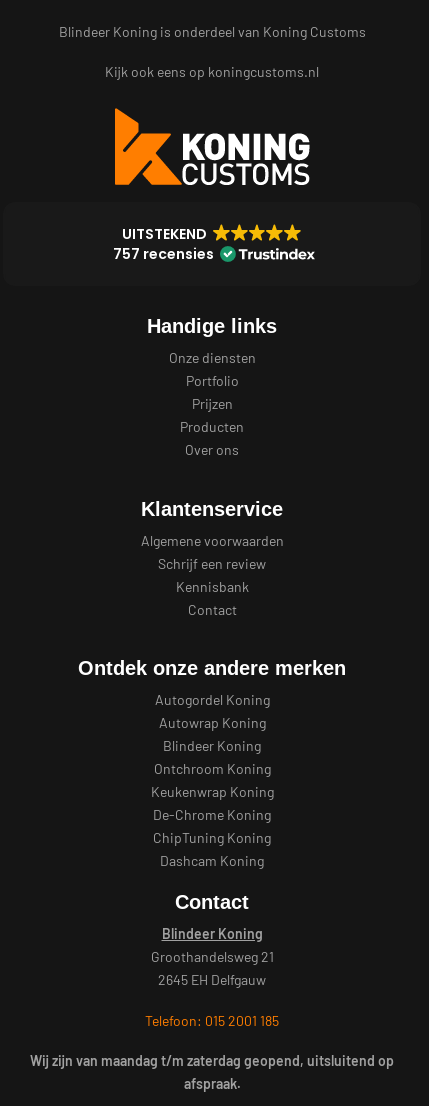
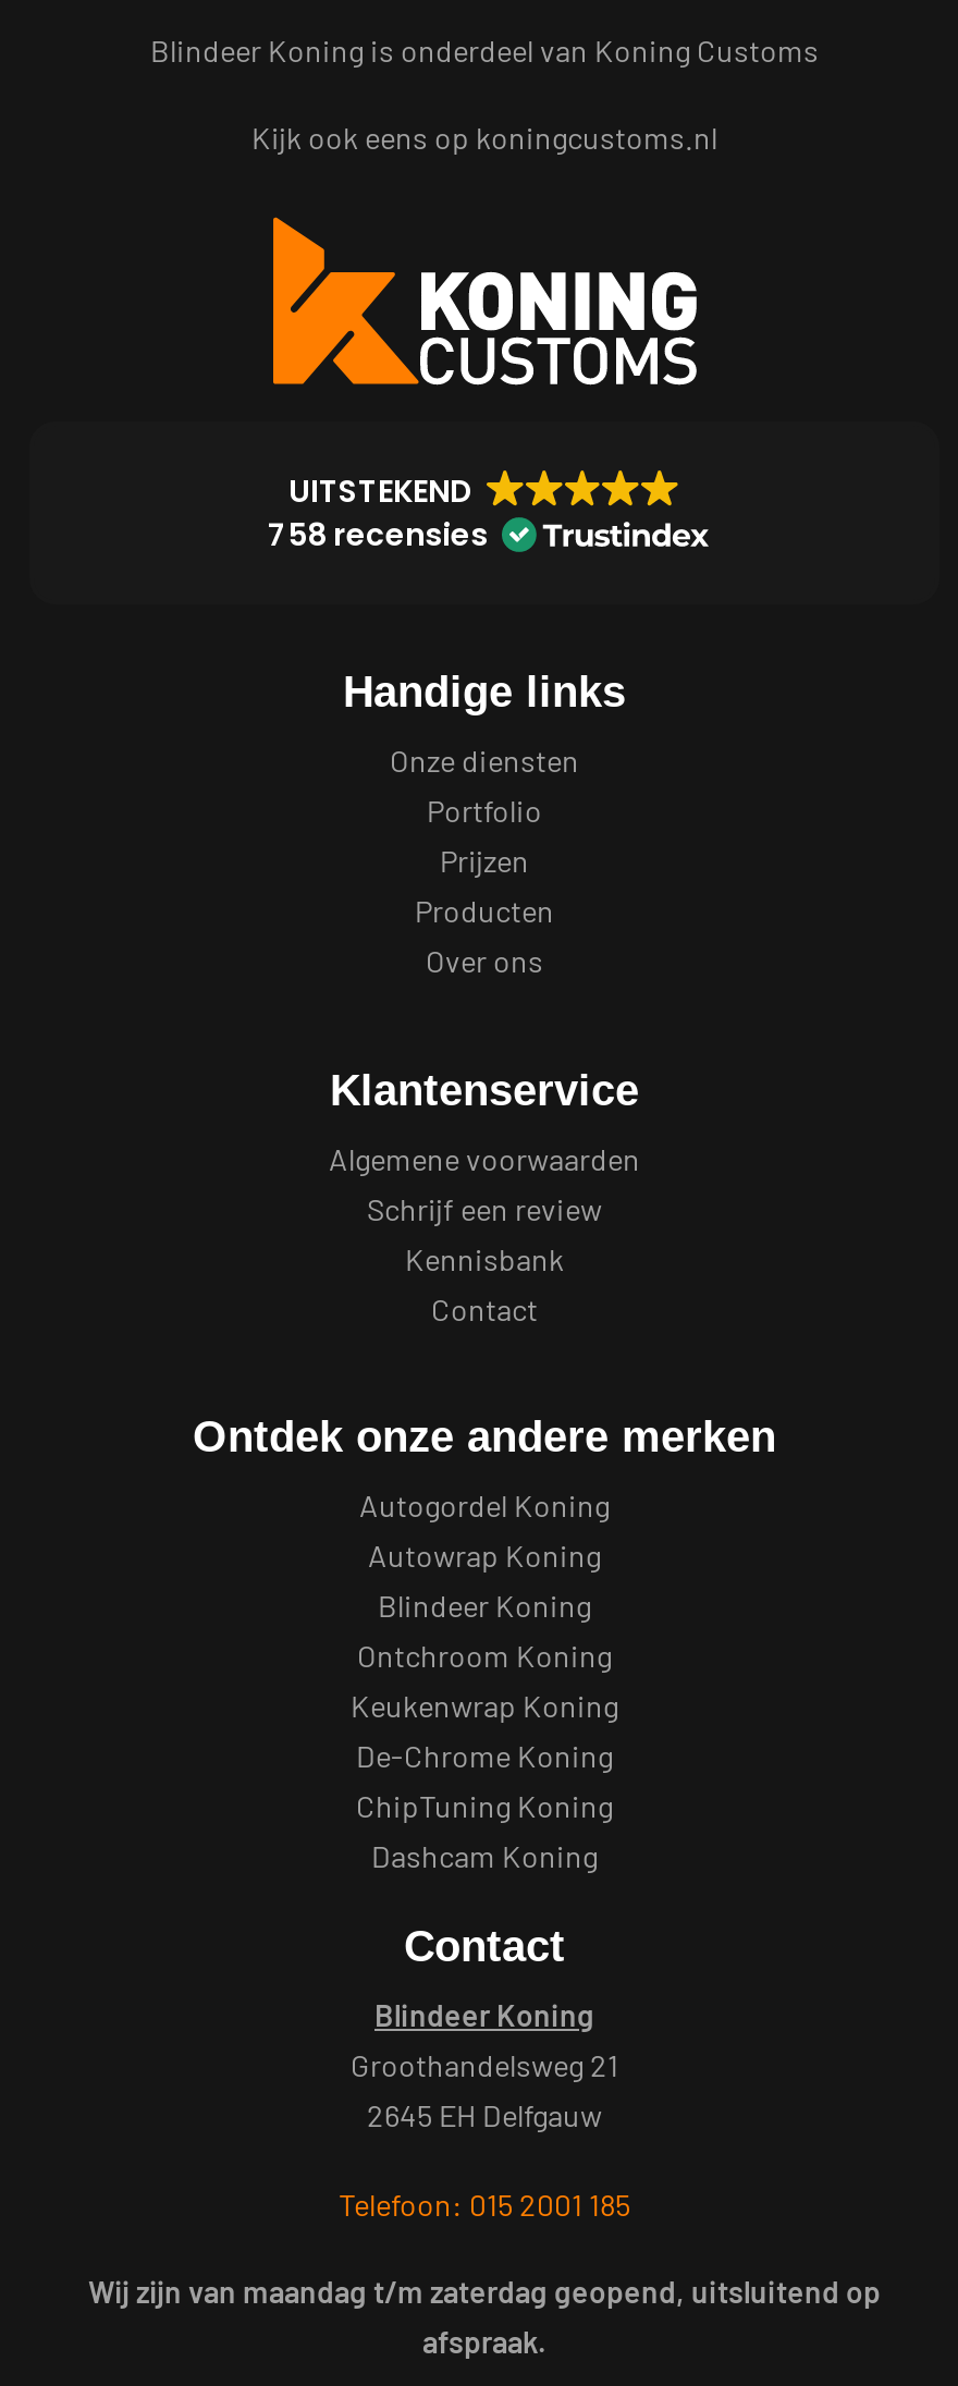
- 757 recensies
+ 758 recensies
